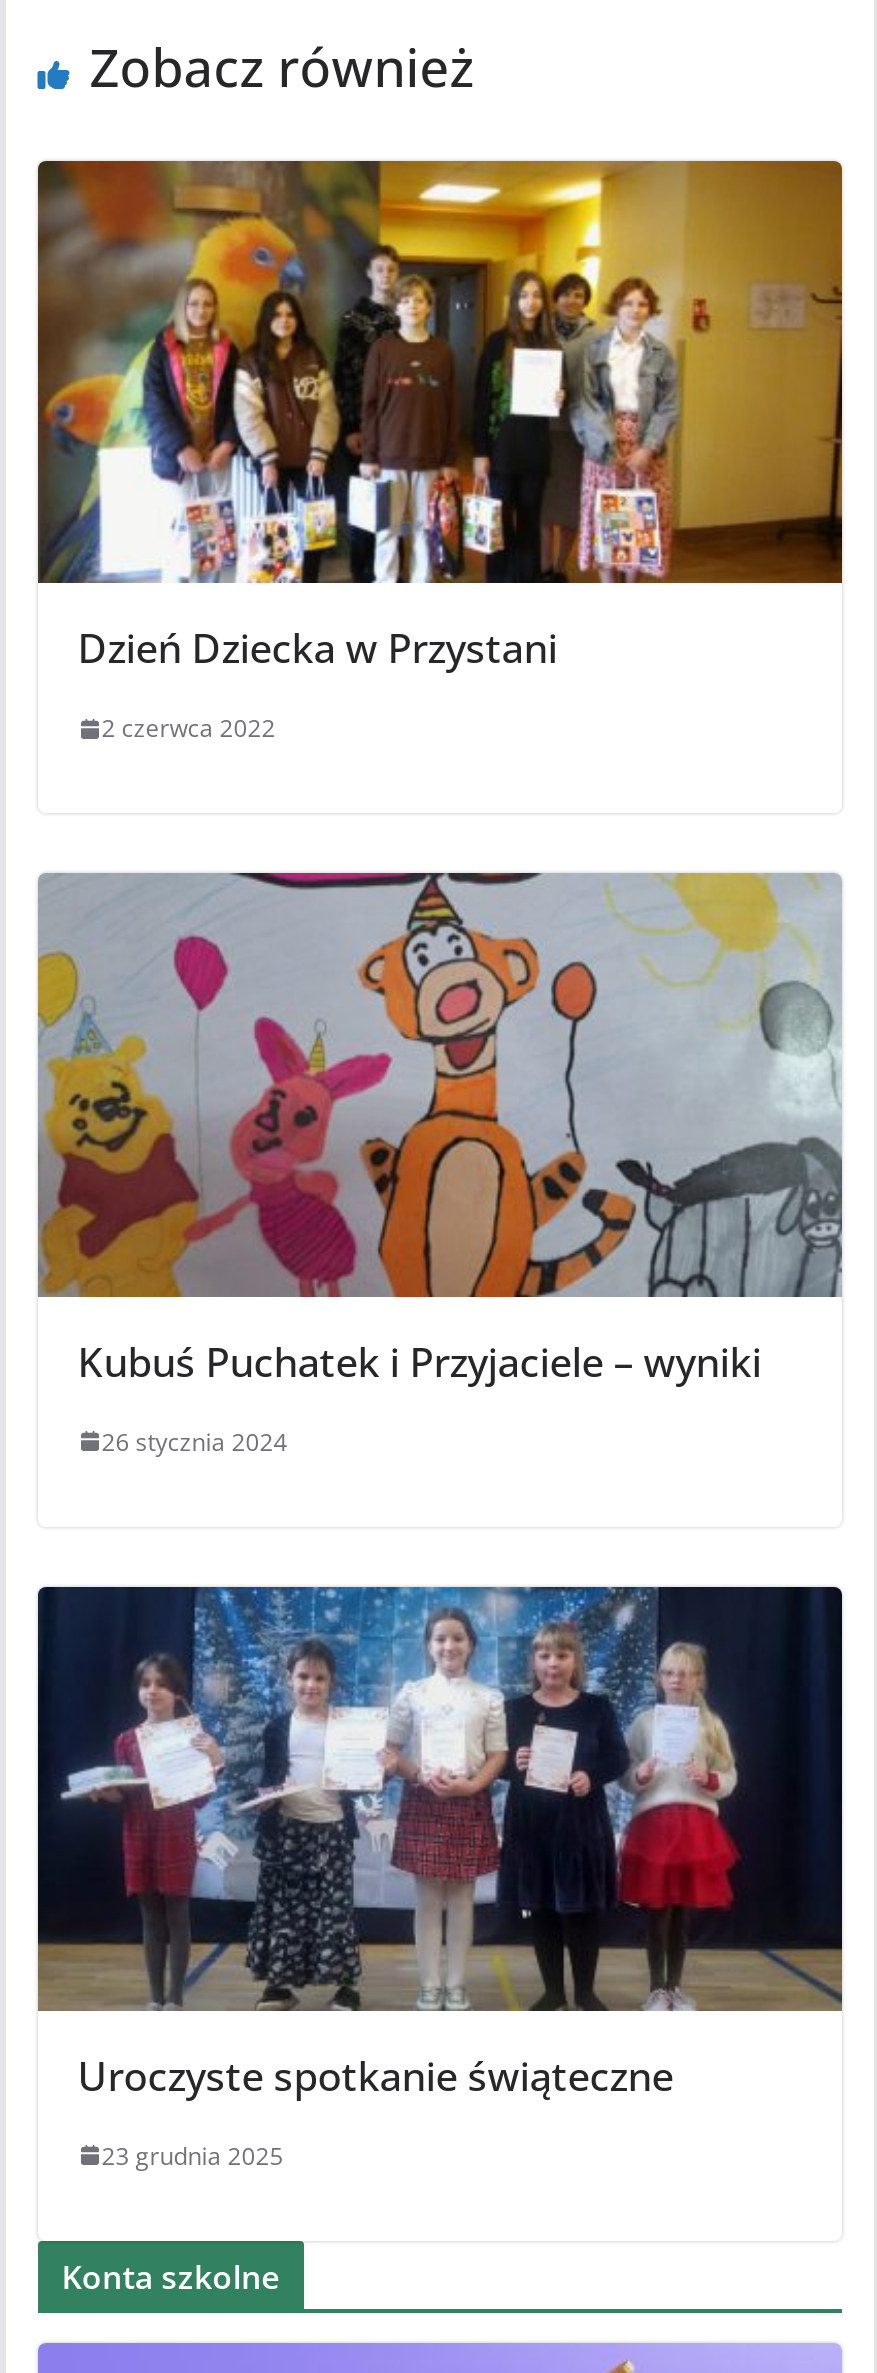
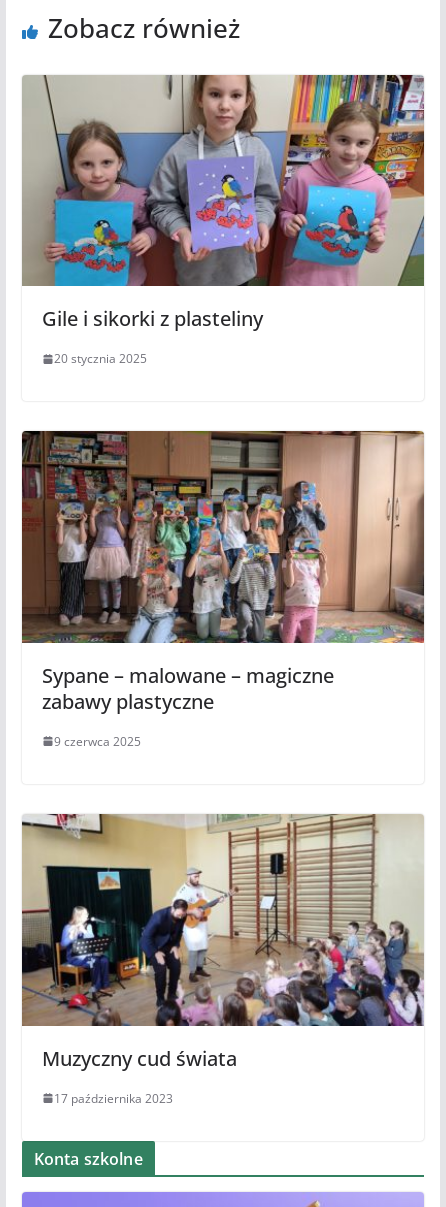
- [image]
- Dzień Dziecka w Przystani
+ [image]
+ Gile i sikorki z plasteliny

- 2 czerwca 2022
+ 20 stycznia 2025

- [image]
- Kubuś Puchatek i Przyjaciele – wyniki
+ [image]
+ Sypane – malowane – magiczne
+ zabawy plastyczne

- 26 stycznia 2024
+ 9 czerwca 2025

- [image]
- Uroczyste spotkanie świąteczne
+ [image]
+ Muzyczny cud świata

- 23 grudnia 2025
+ 17 października 2023
